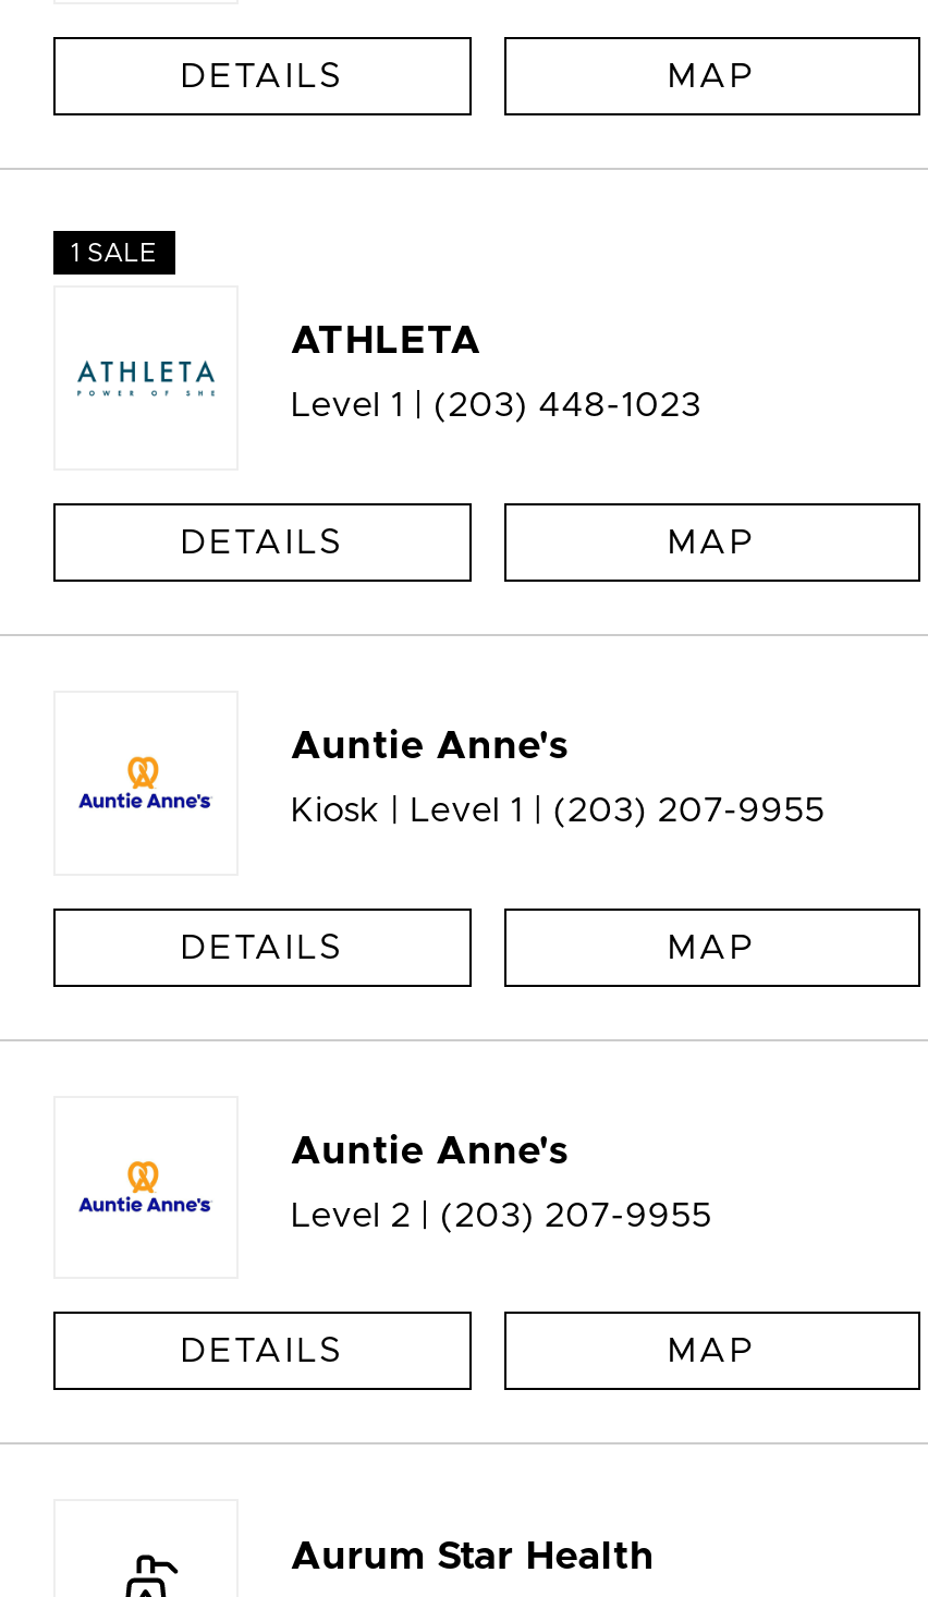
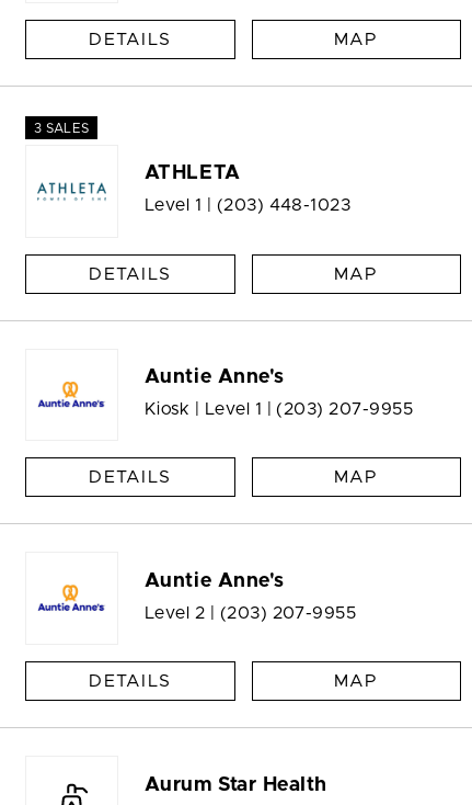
- 1 SALE
+ 3 SALES
